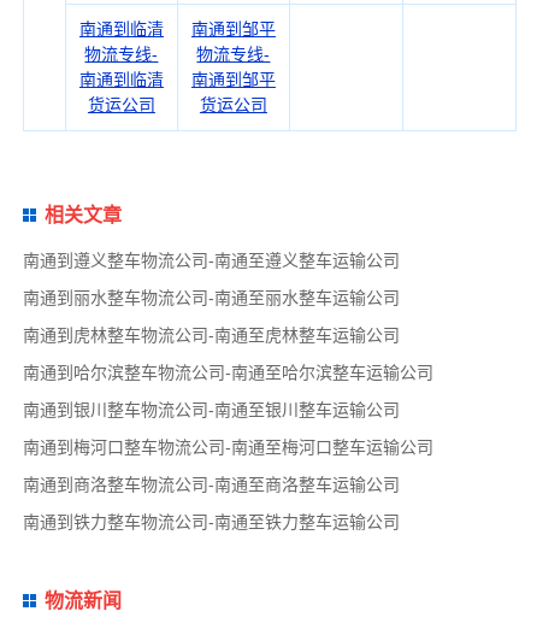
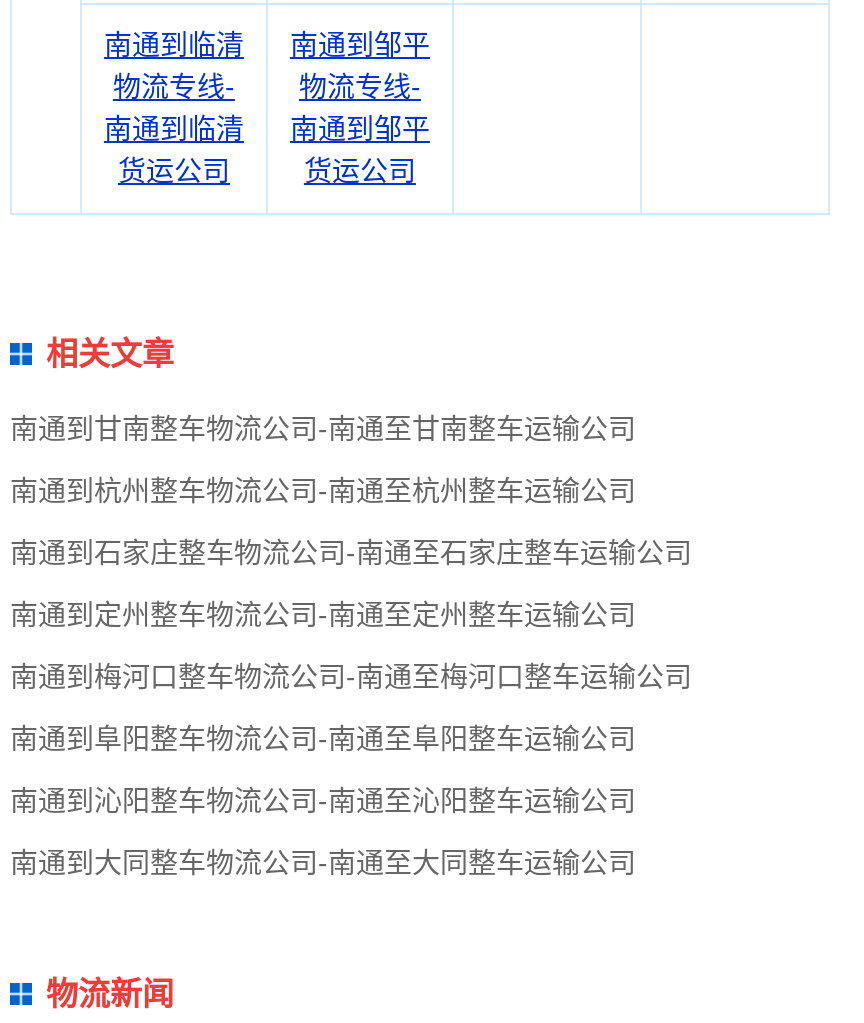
- 南通到遵义整车物流公司-南通至遵义整车运输公司
- 南通到丽水整车物流公司-南通至丽水整车运输公司
- 南通到虎林整车物流公司-南通至虎林整车运输公司
- 南通到哈尔滨整车物流公司-南通至哈尔滨整车运输公司
- 南通到银川整车物流公司-南通至银川整车运输公司
+ 南通到甘南整车物流公司-南通至甘南整车运输公司
+ 南通到杭州整车物流公司-南通至杭州整车运输公司
+ 南通到石家庄整车物流公司-南通至石家庄整车运输公司
+ 南通到定州整车物流公司-南通至定州整车运输公司

moved up: 南通到梅河口整车物流公司-南通至梅河口整车运输公司

- 南通到商洛整车物流公司-南通至商洛整车运输公司
- 南通到铁力整车物流公司-南通至铁力整车运输公司
+ 南通到阜阳整车物流公司-南通至阜阳整车运输公司
+ 南通到沁阳整车物流公司-南通至沁阳整车运输公司
+ 南通到大同整车物流公司-南通至大同整车运输公司
